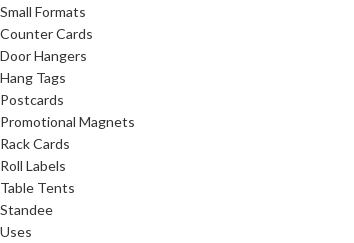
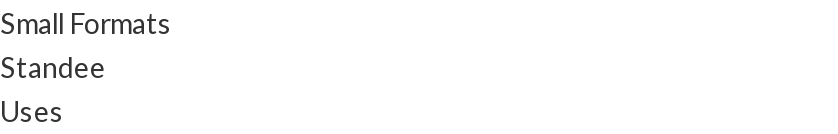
- Counter Cards
- Door Hangers
- Hang Tags
- Postcards
- Promotional Magnets
- Rack Cards
- Roll Labels
- Table Tents
